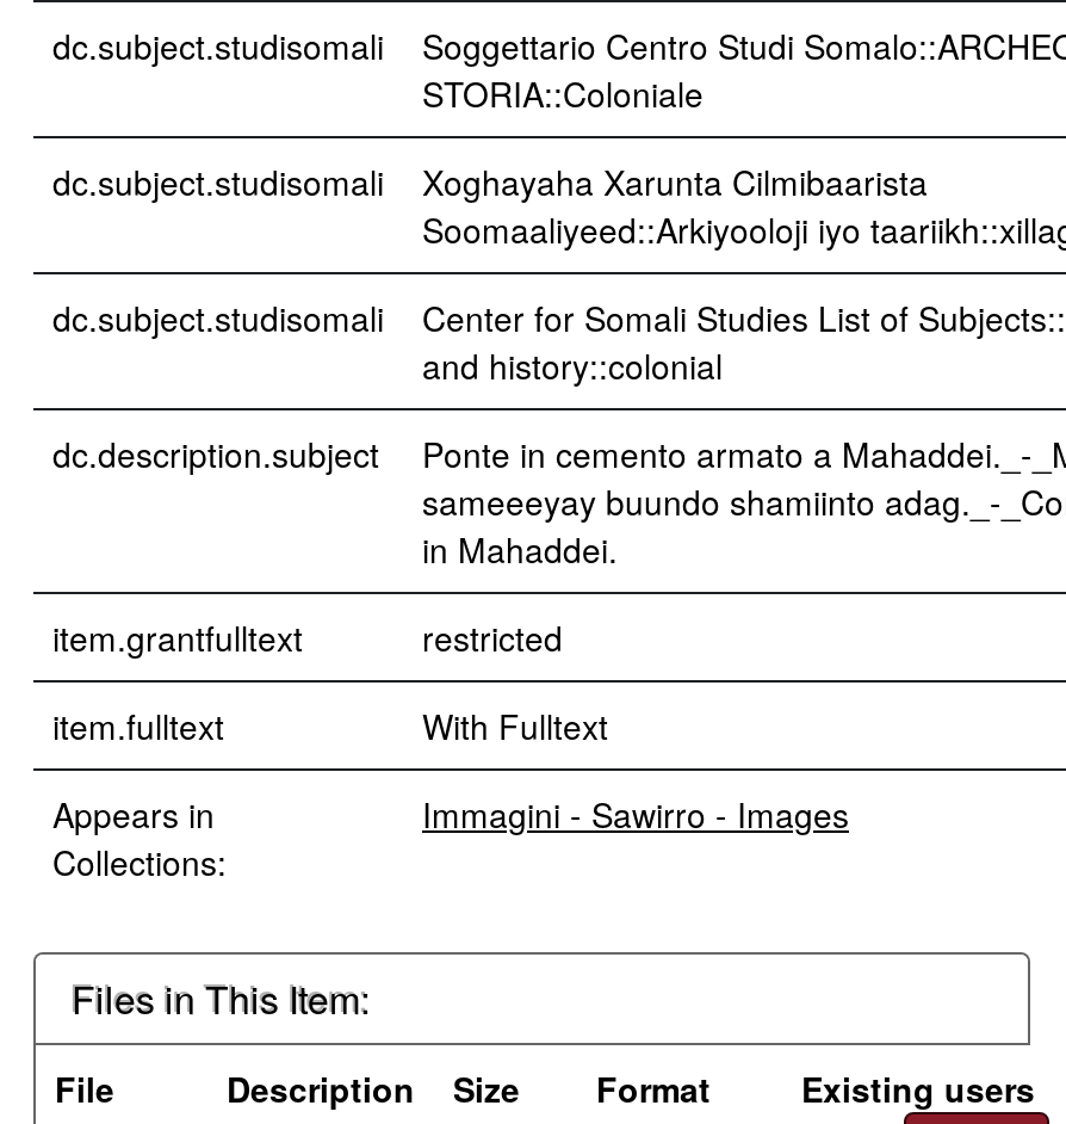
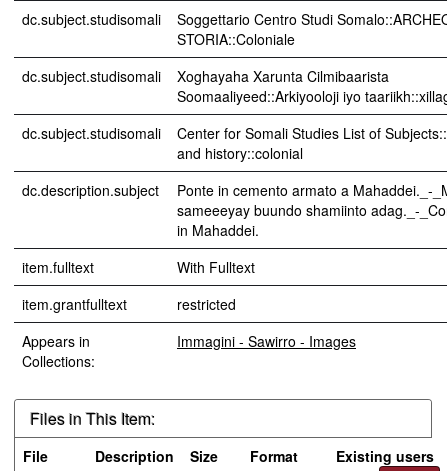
moved down: item.grantfulltext | restricted

moved up: item.fulltext | With Fulltext
